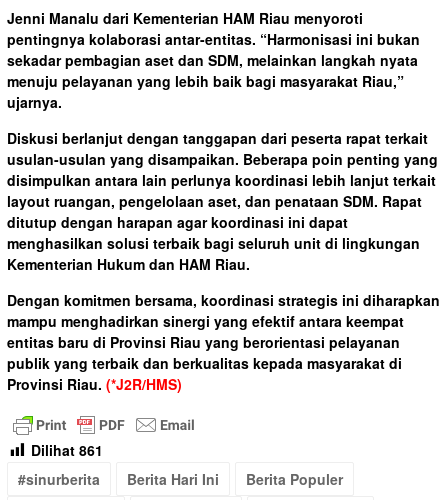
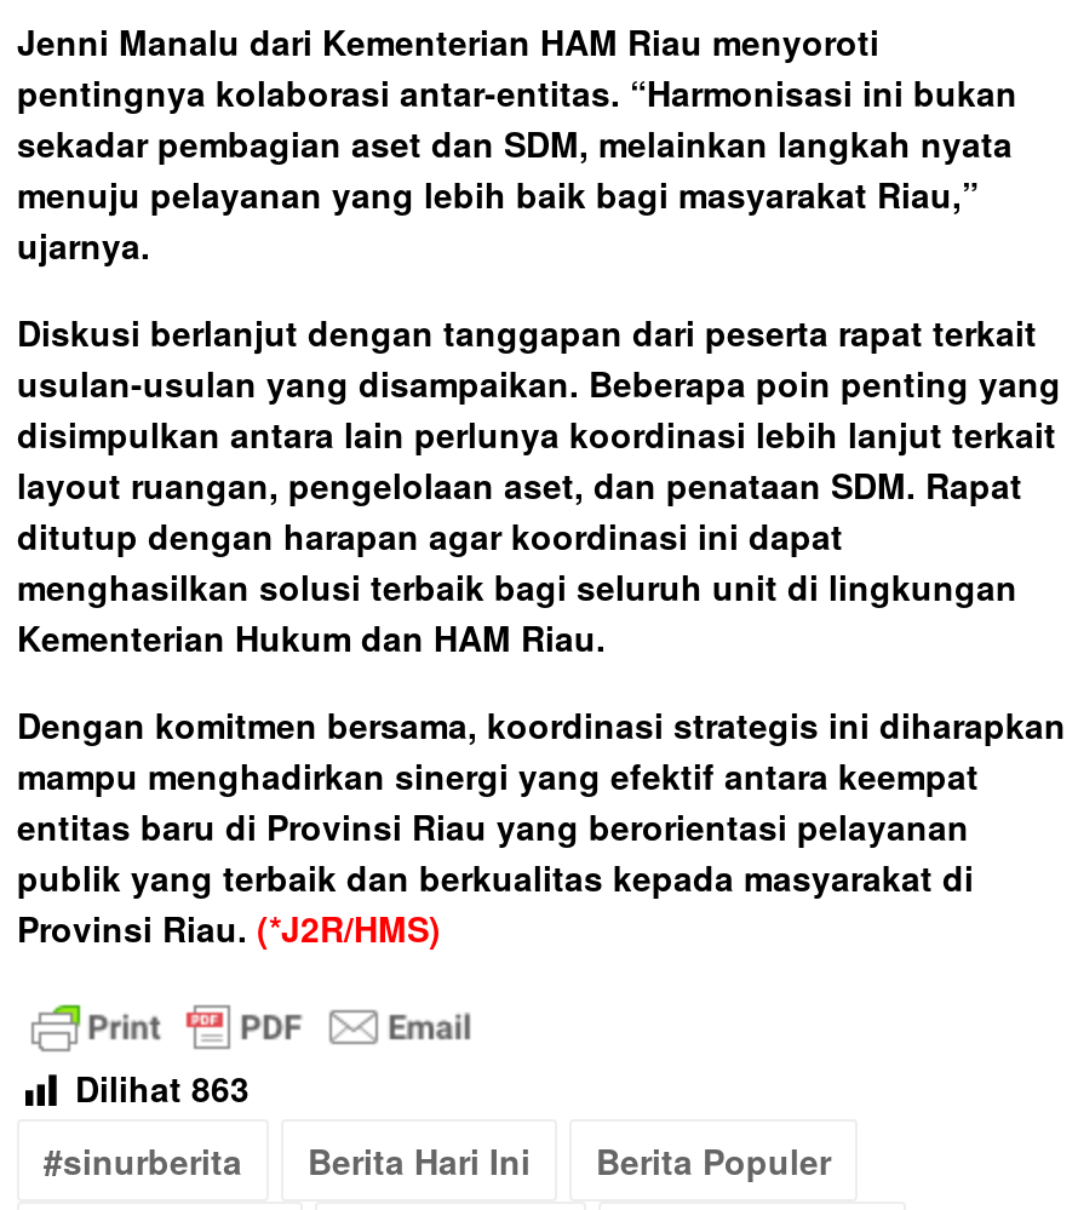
- Dilihat 861
+ Dilihat 863
